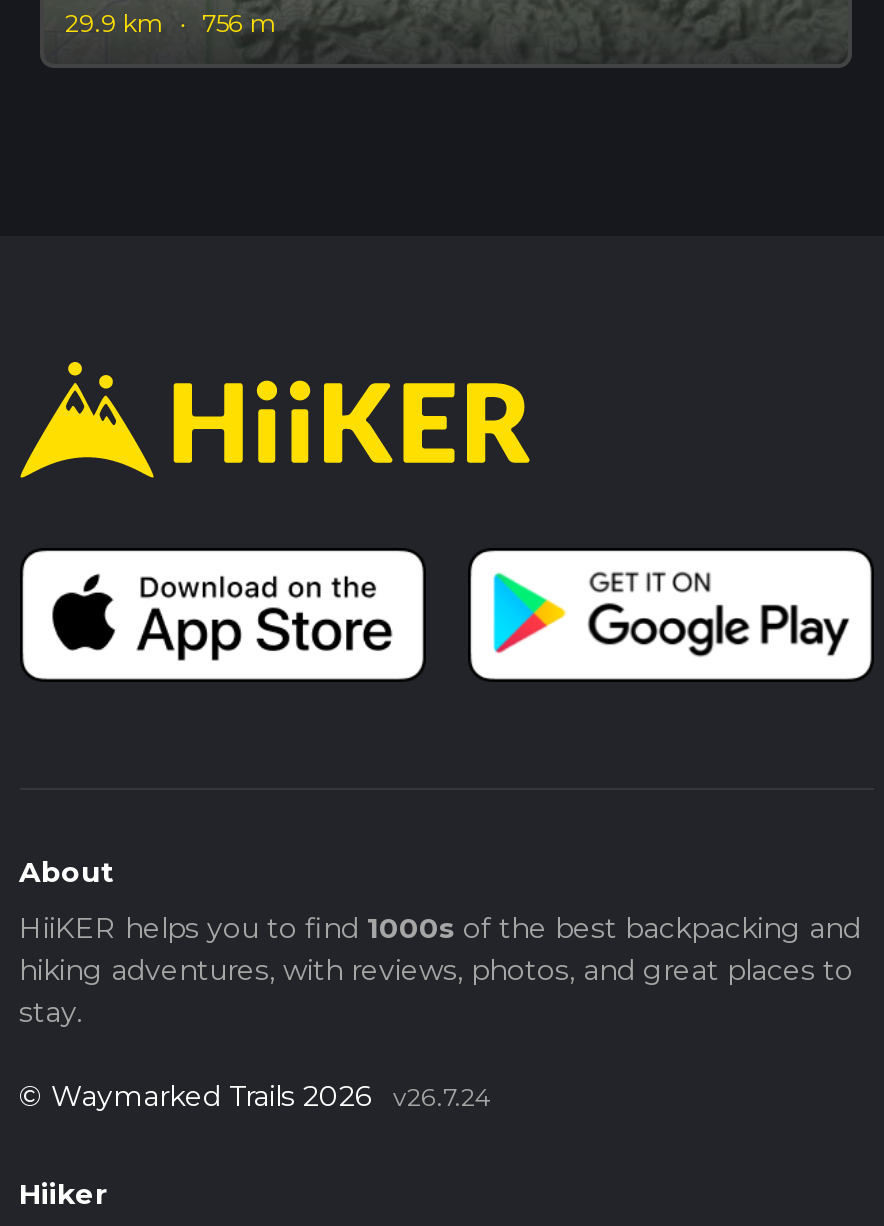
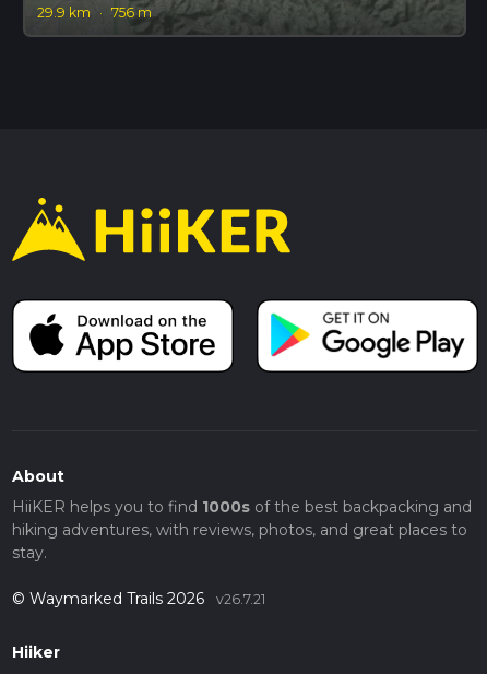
- © Waymarked Trails 2026 v26.7.24
+ © Waymarked Trails 2026 v26.7.21
